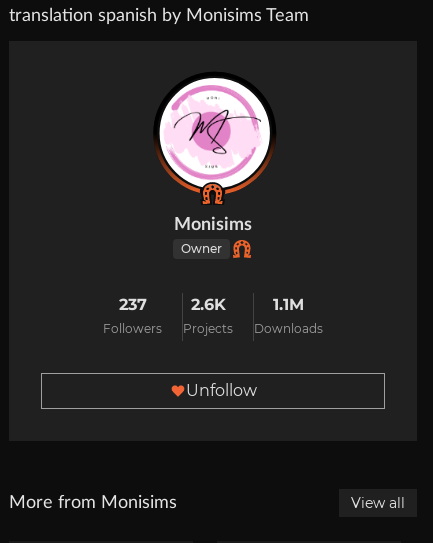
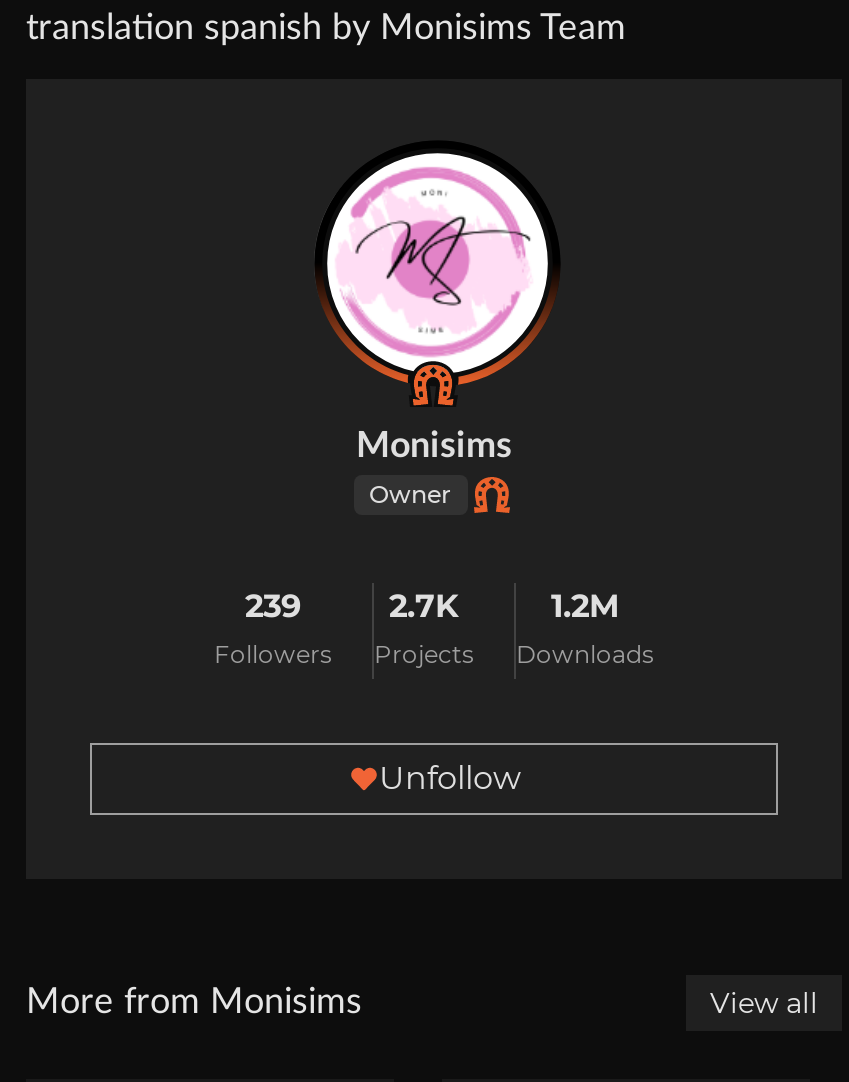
- 237
+ 239

- 2.6K
+ 2.7K

- 1.1M
+ 1.2M
